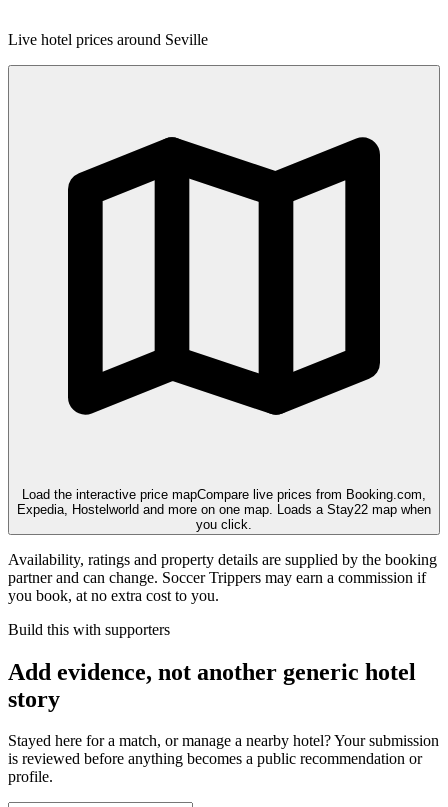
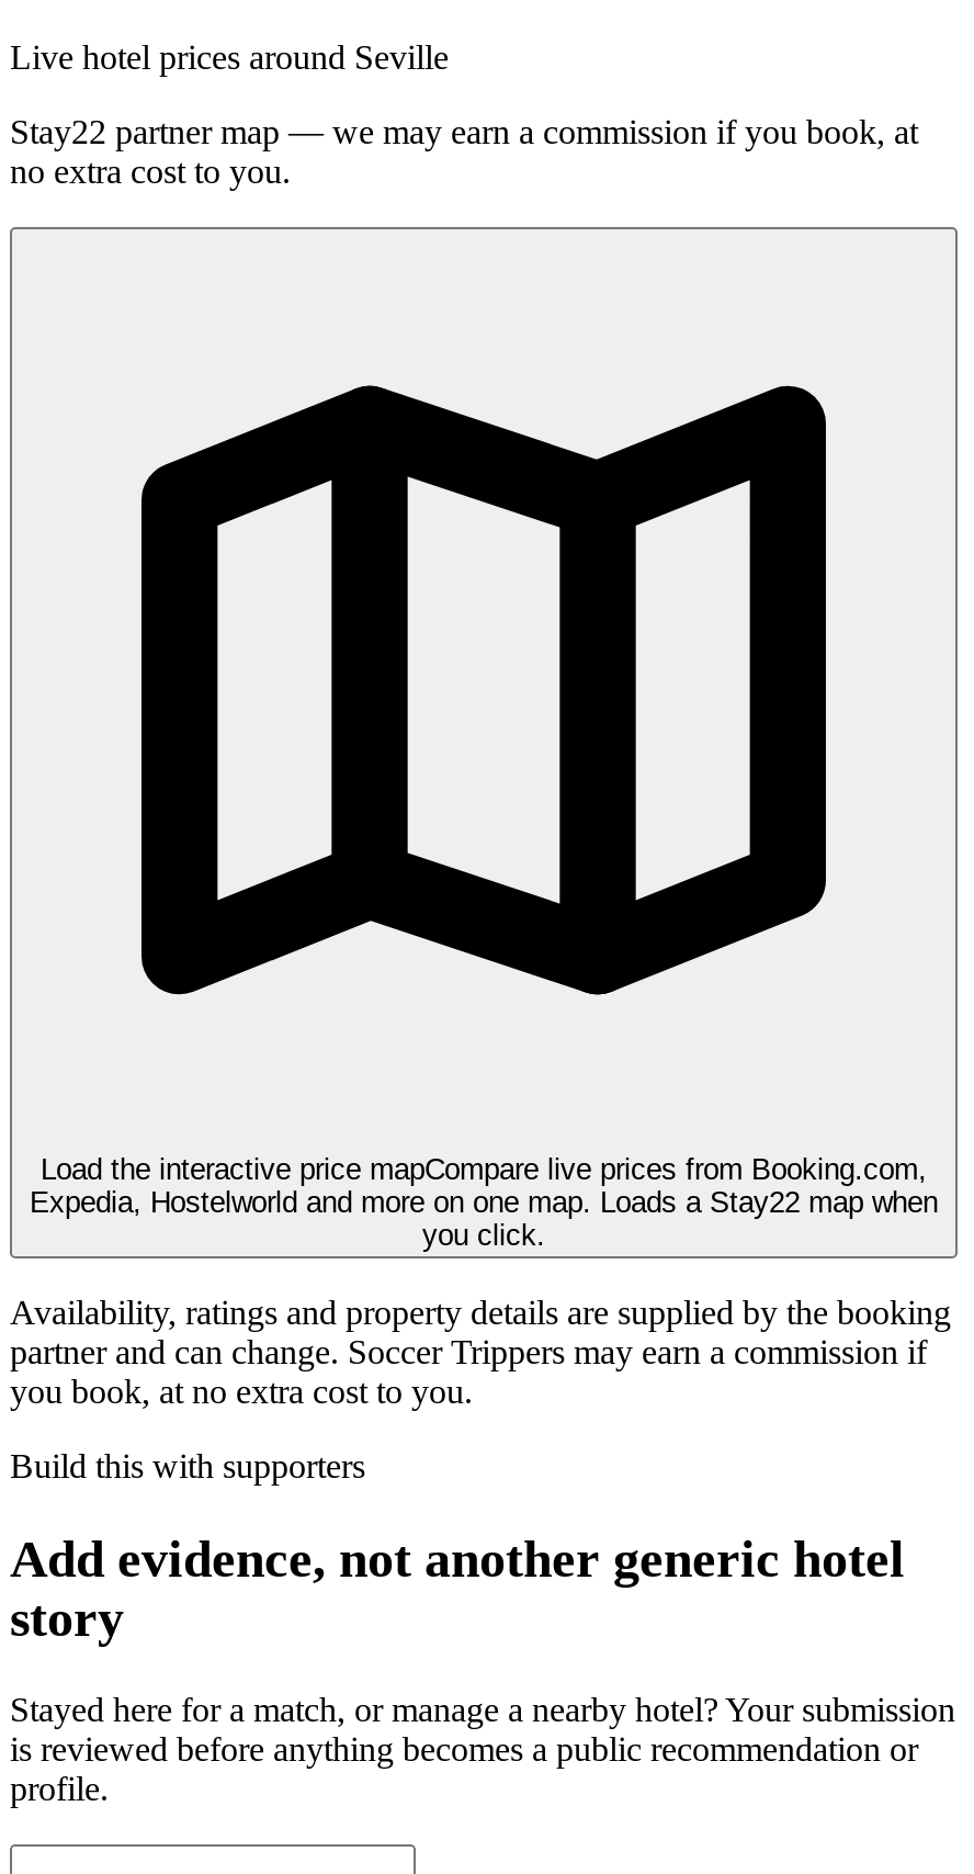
+ Stay22 partner map — we may earn a commission if you book, at
+ no extra cost to you.
